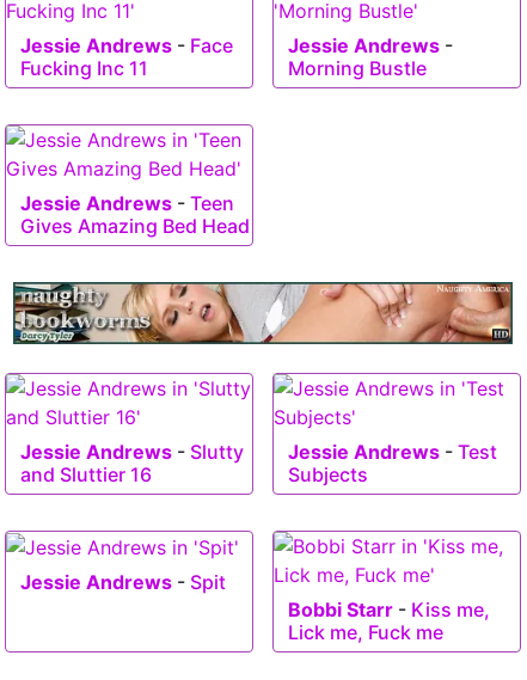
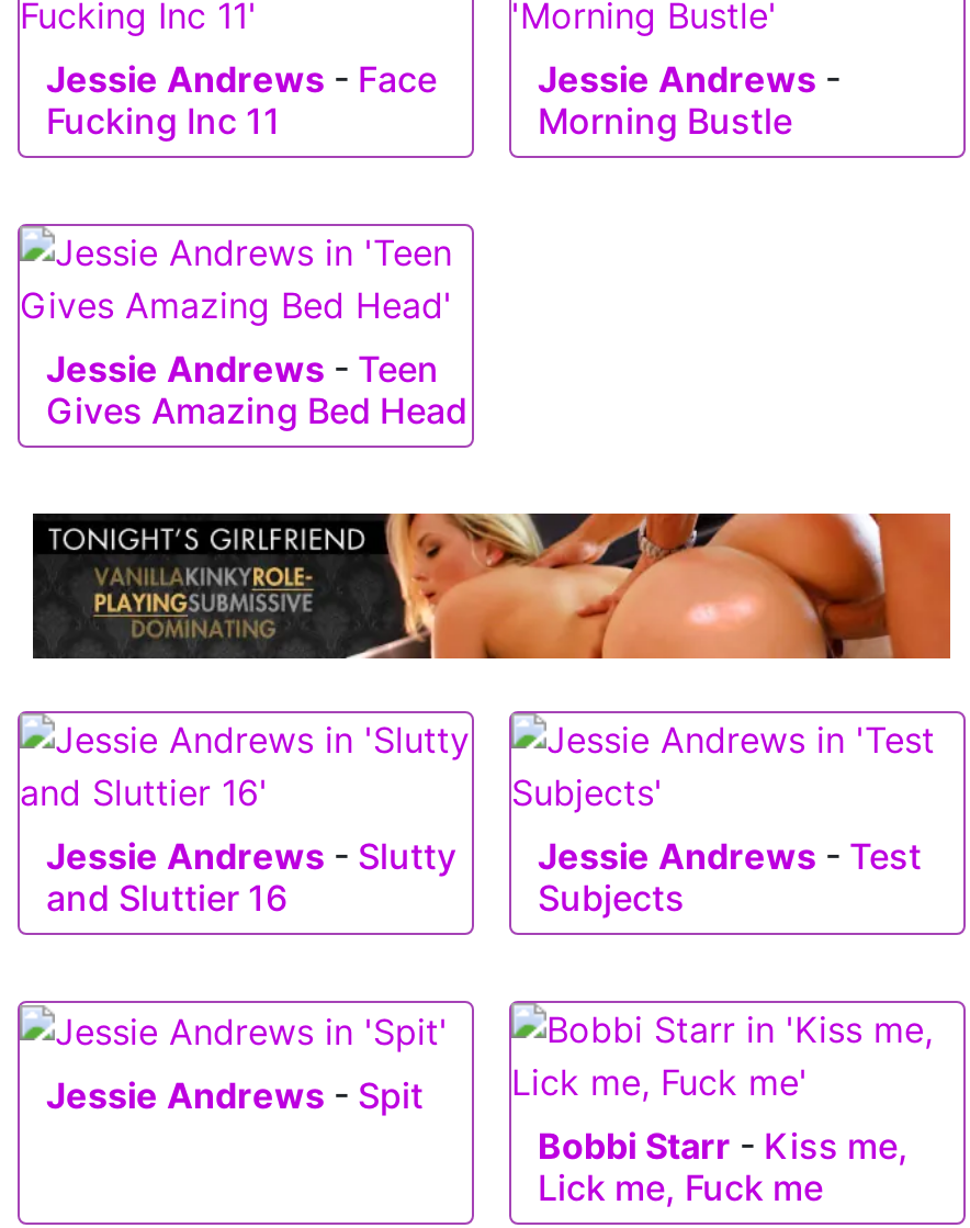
- [image]
+ [image]
